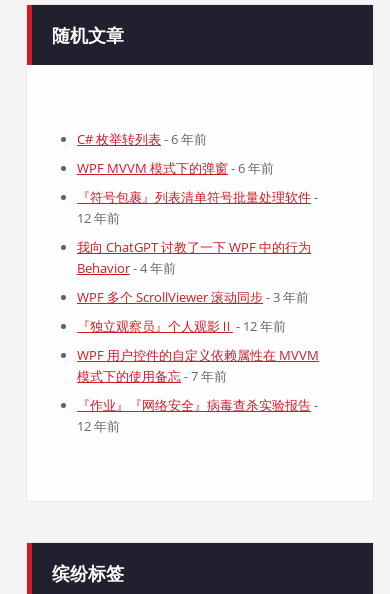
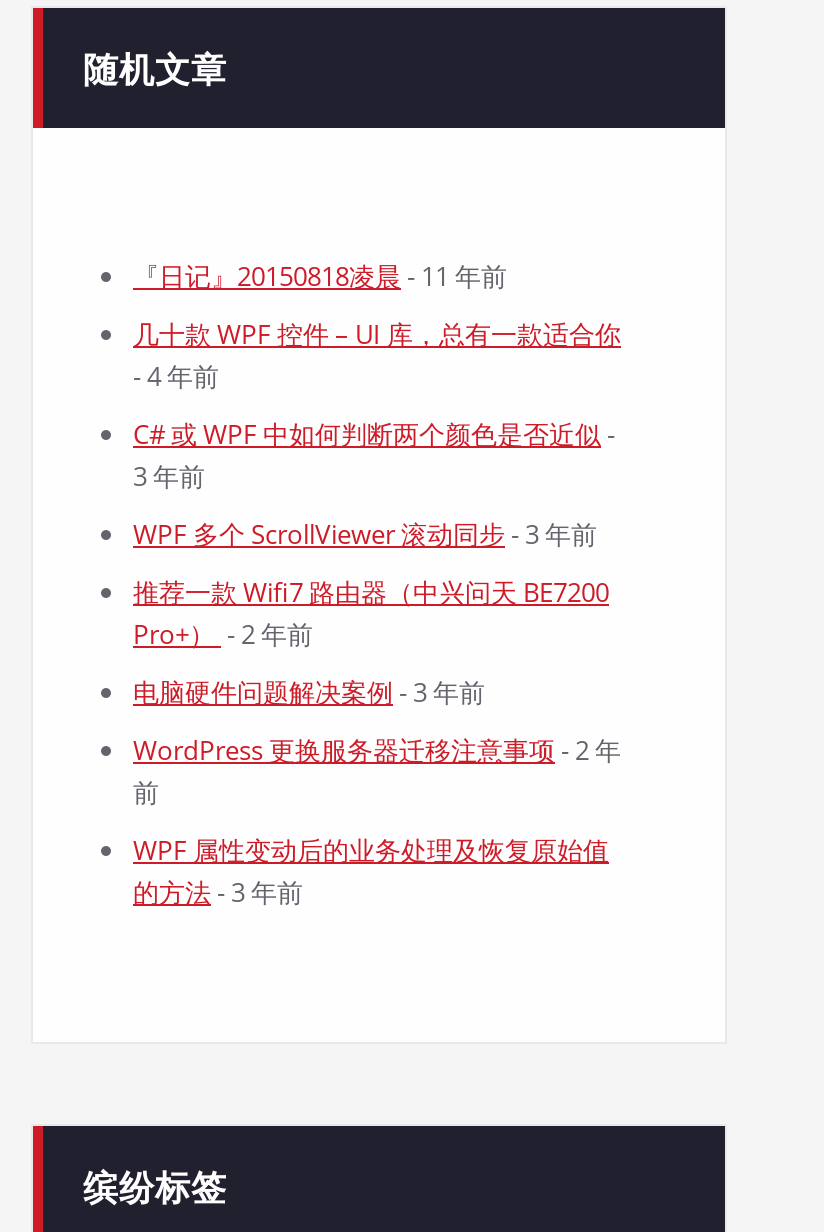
- C# 枚举转列表- 6 年前
- WPF MVVM 模式下的弹窗- 6 年前
- 『符号包裹』列表清单符号批量处理软件-
- 12 年前
- 我向 ChatGPT 讨教了一下 WPF 中的行为
- Behavior- 4 年前
+ 『日记』20150818凌晨- 11 年前
+ 几十款 WPF 控件 – UI 库，总有一款适合你
+ - 4 年前
+ C# 或 WPF 中如何判断两个颜色是否近似-
+ 3 年前

moved up: WPF 多个 ScrollViewer 滚动同步- 3 年前

- 『独立观察员』个人观影Ⅱ - 12 年前
- WPF 用户控件的自定义依赖属性在 MVVM
- 模式下的使用备忘- 7 年前
- 『作业』『网络安全』病毒查杀实验报告-
- 12 年前
+ 推荐一款 Wifi7 路由器（中兴问天 BE7200
+ Pro+）- 2 年前
+ 电脑硬件问题解决案例- 3 年前
+ WordPress 更换服务器迁移注意事项- 2 年
+ 前
+ WPF 属性变动后的业务处理及恢复原始值
+ 的方法- 3 年前
